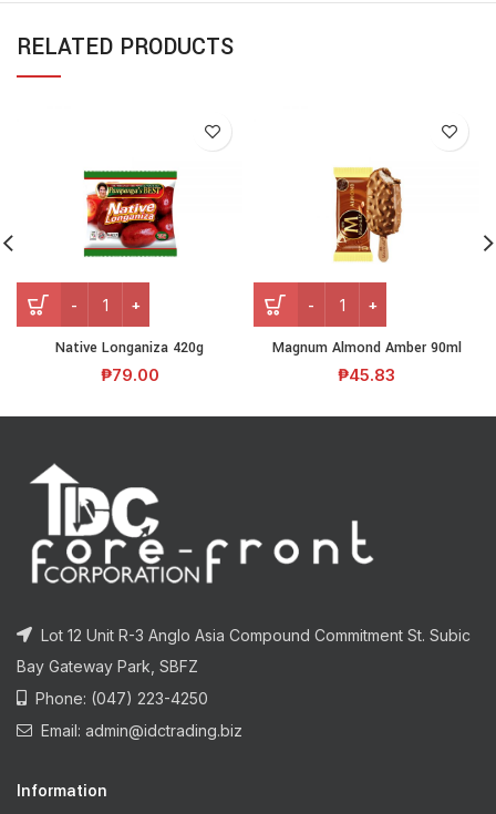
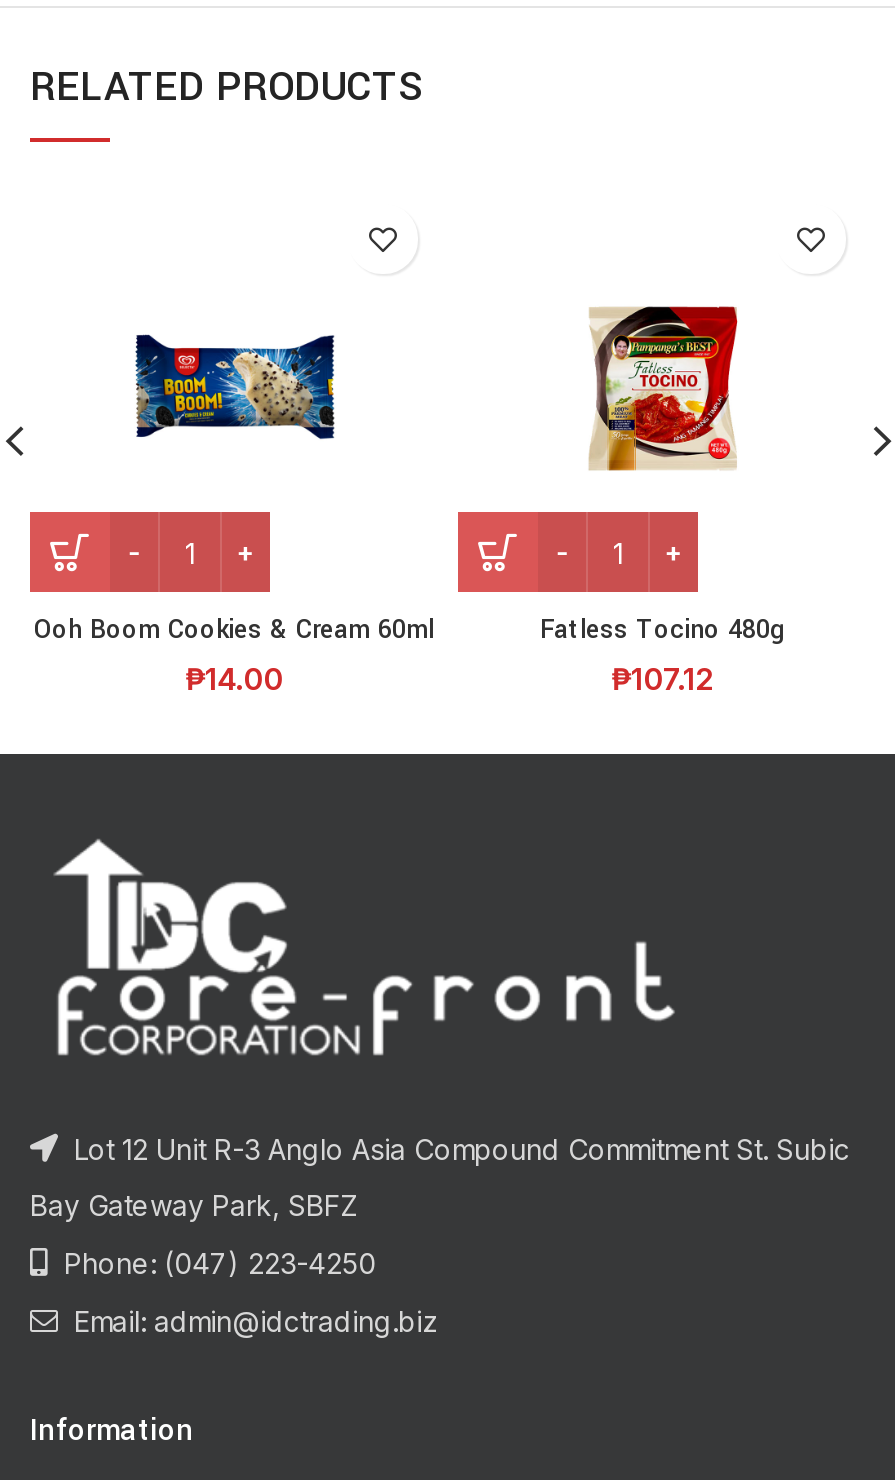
- [image]
+ [image]

- [image]
+ [image]

- Native Longaniza 420g
- ₱79.00
+ Ooh Boom Cookies & Cream 60ml
+ ₱14.00

- Magnum Almond Amber 90ml
- ₱45.83
+ Fatless Tocino 480g
+ ₱107.12
